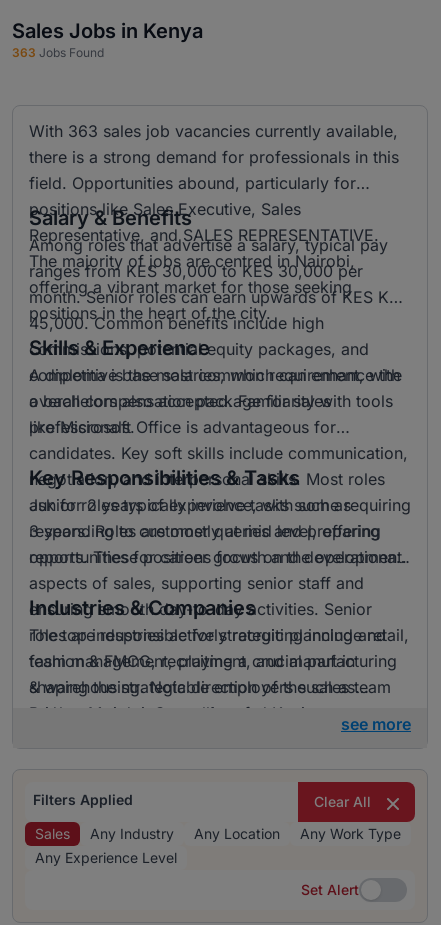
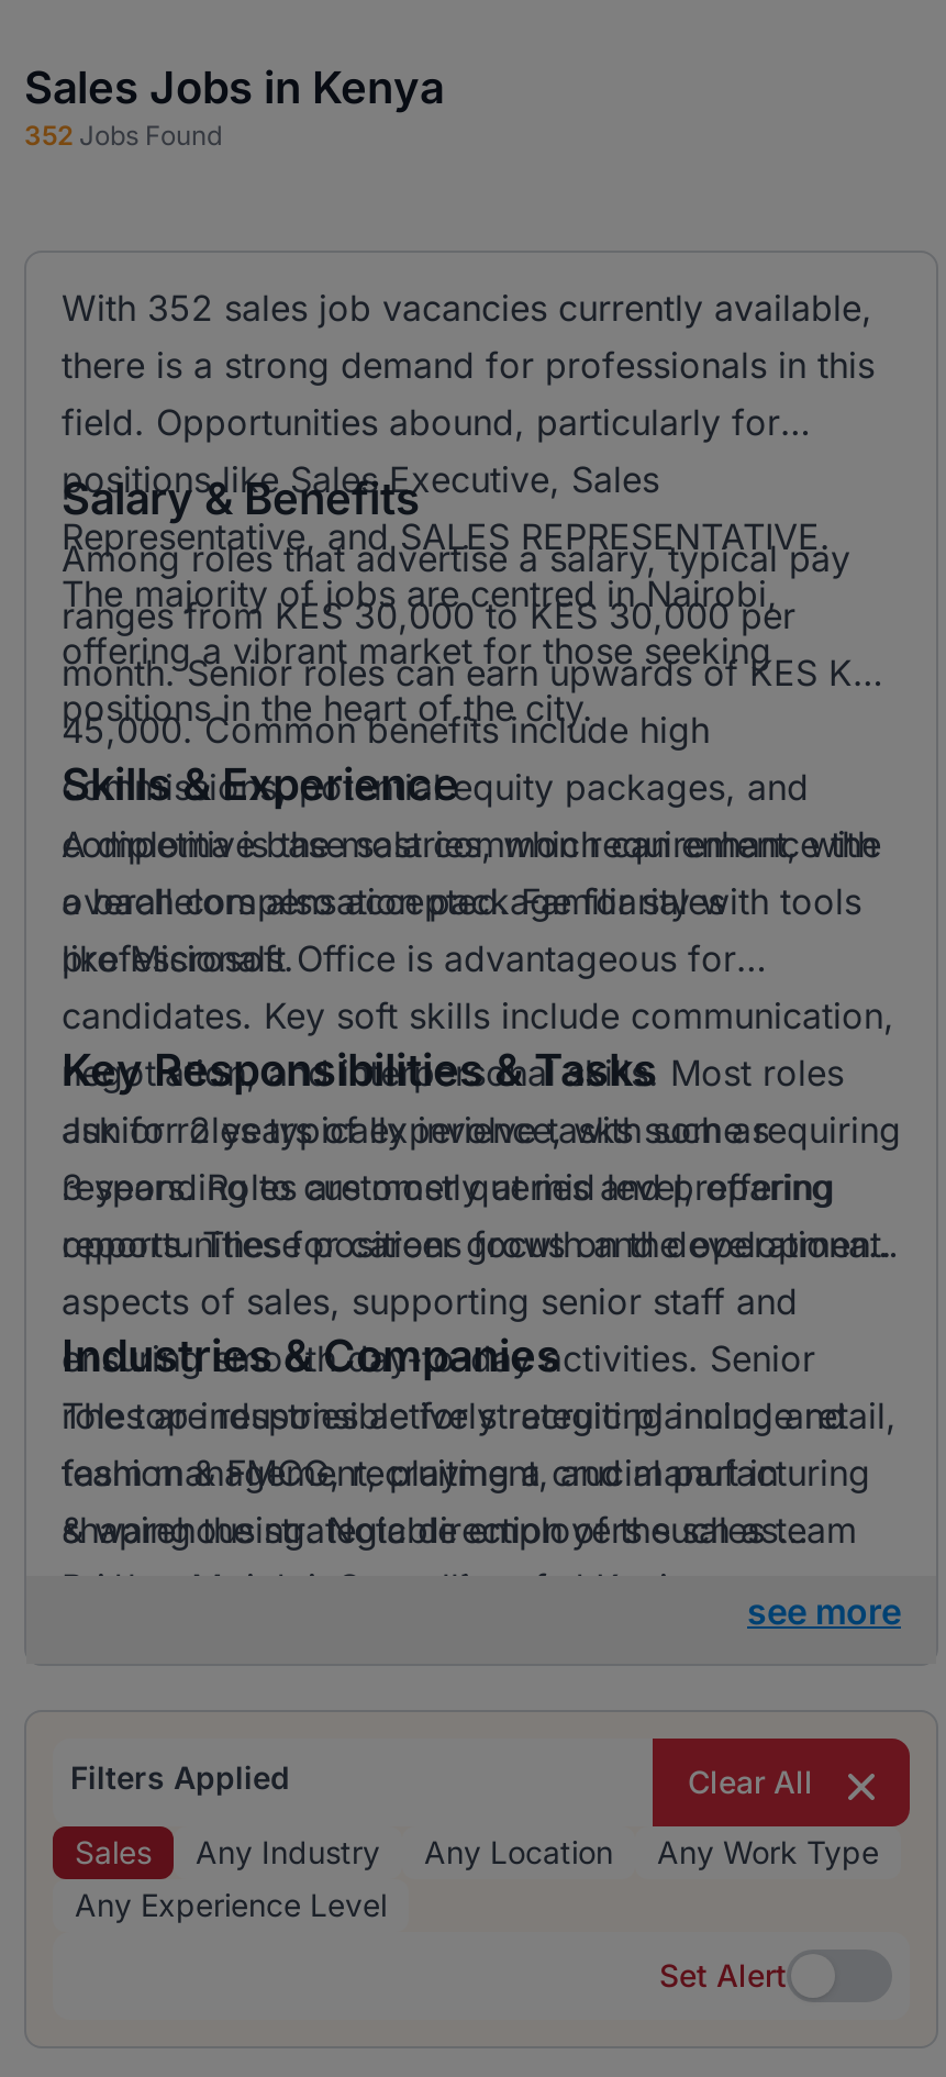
- 363 Jobs Found
+ 352 Jobs Found

- With 363 sales job vacancies currently available,
+ With 352 sales job vacancies currently available,
